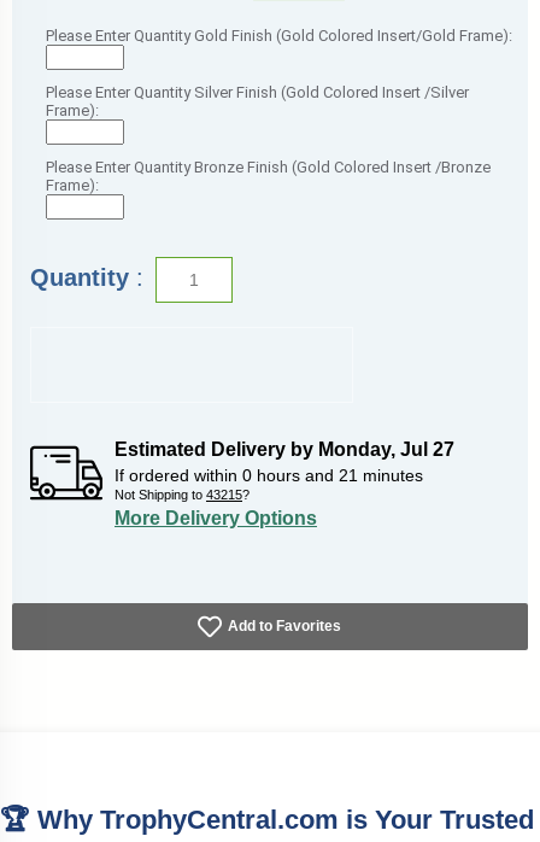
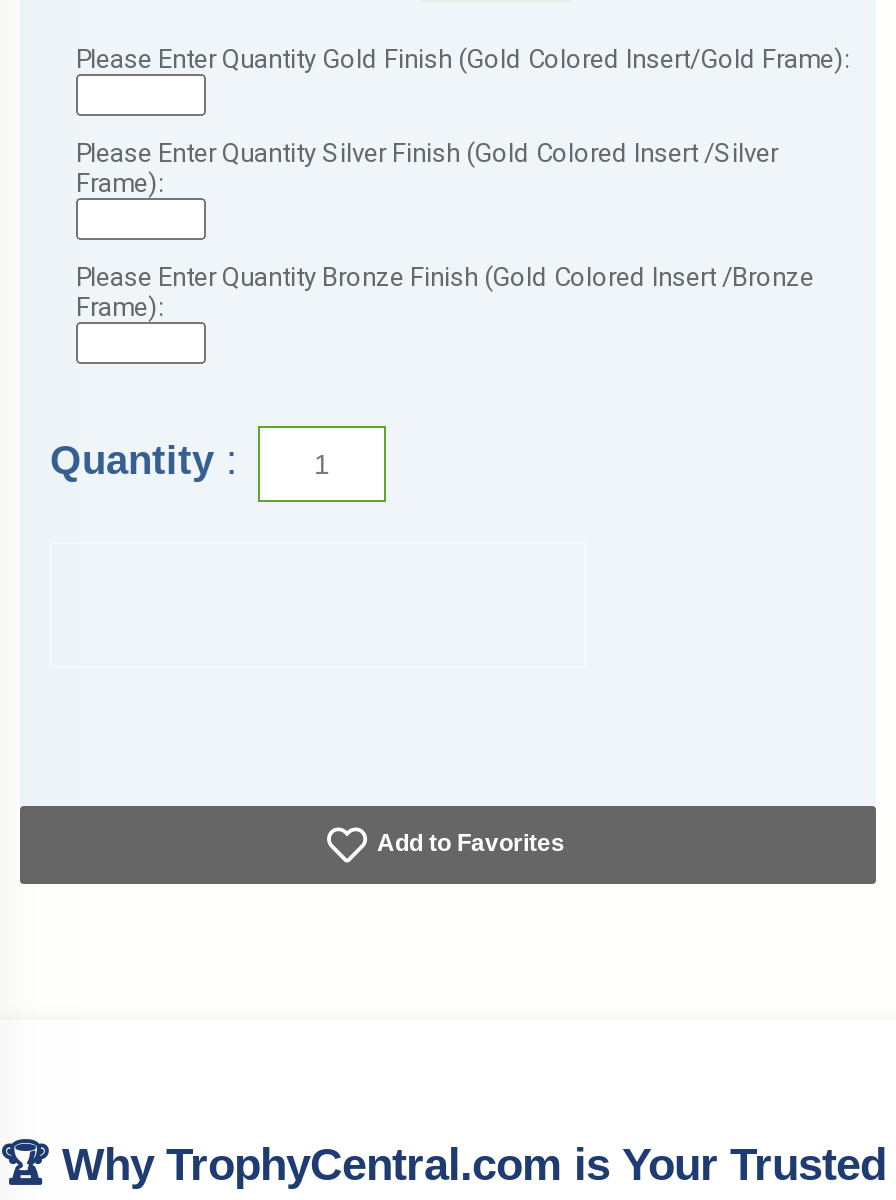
- [image]
- Estimated Delivery by Monday, Jul 27
- If ordered within 0 hours and 21 minutes
- Not Shipping to 43215?
- More Delivery Options
